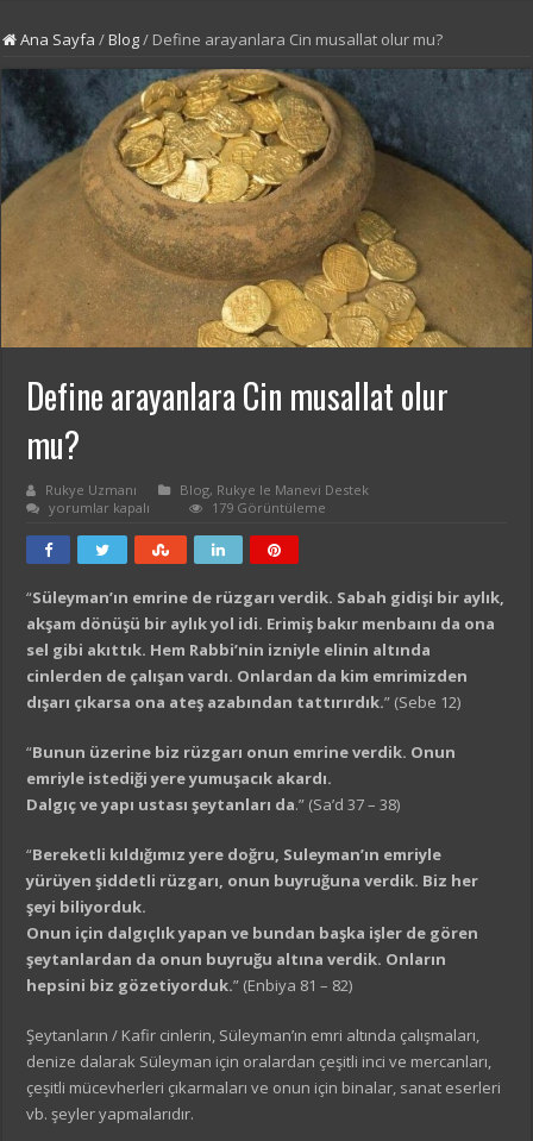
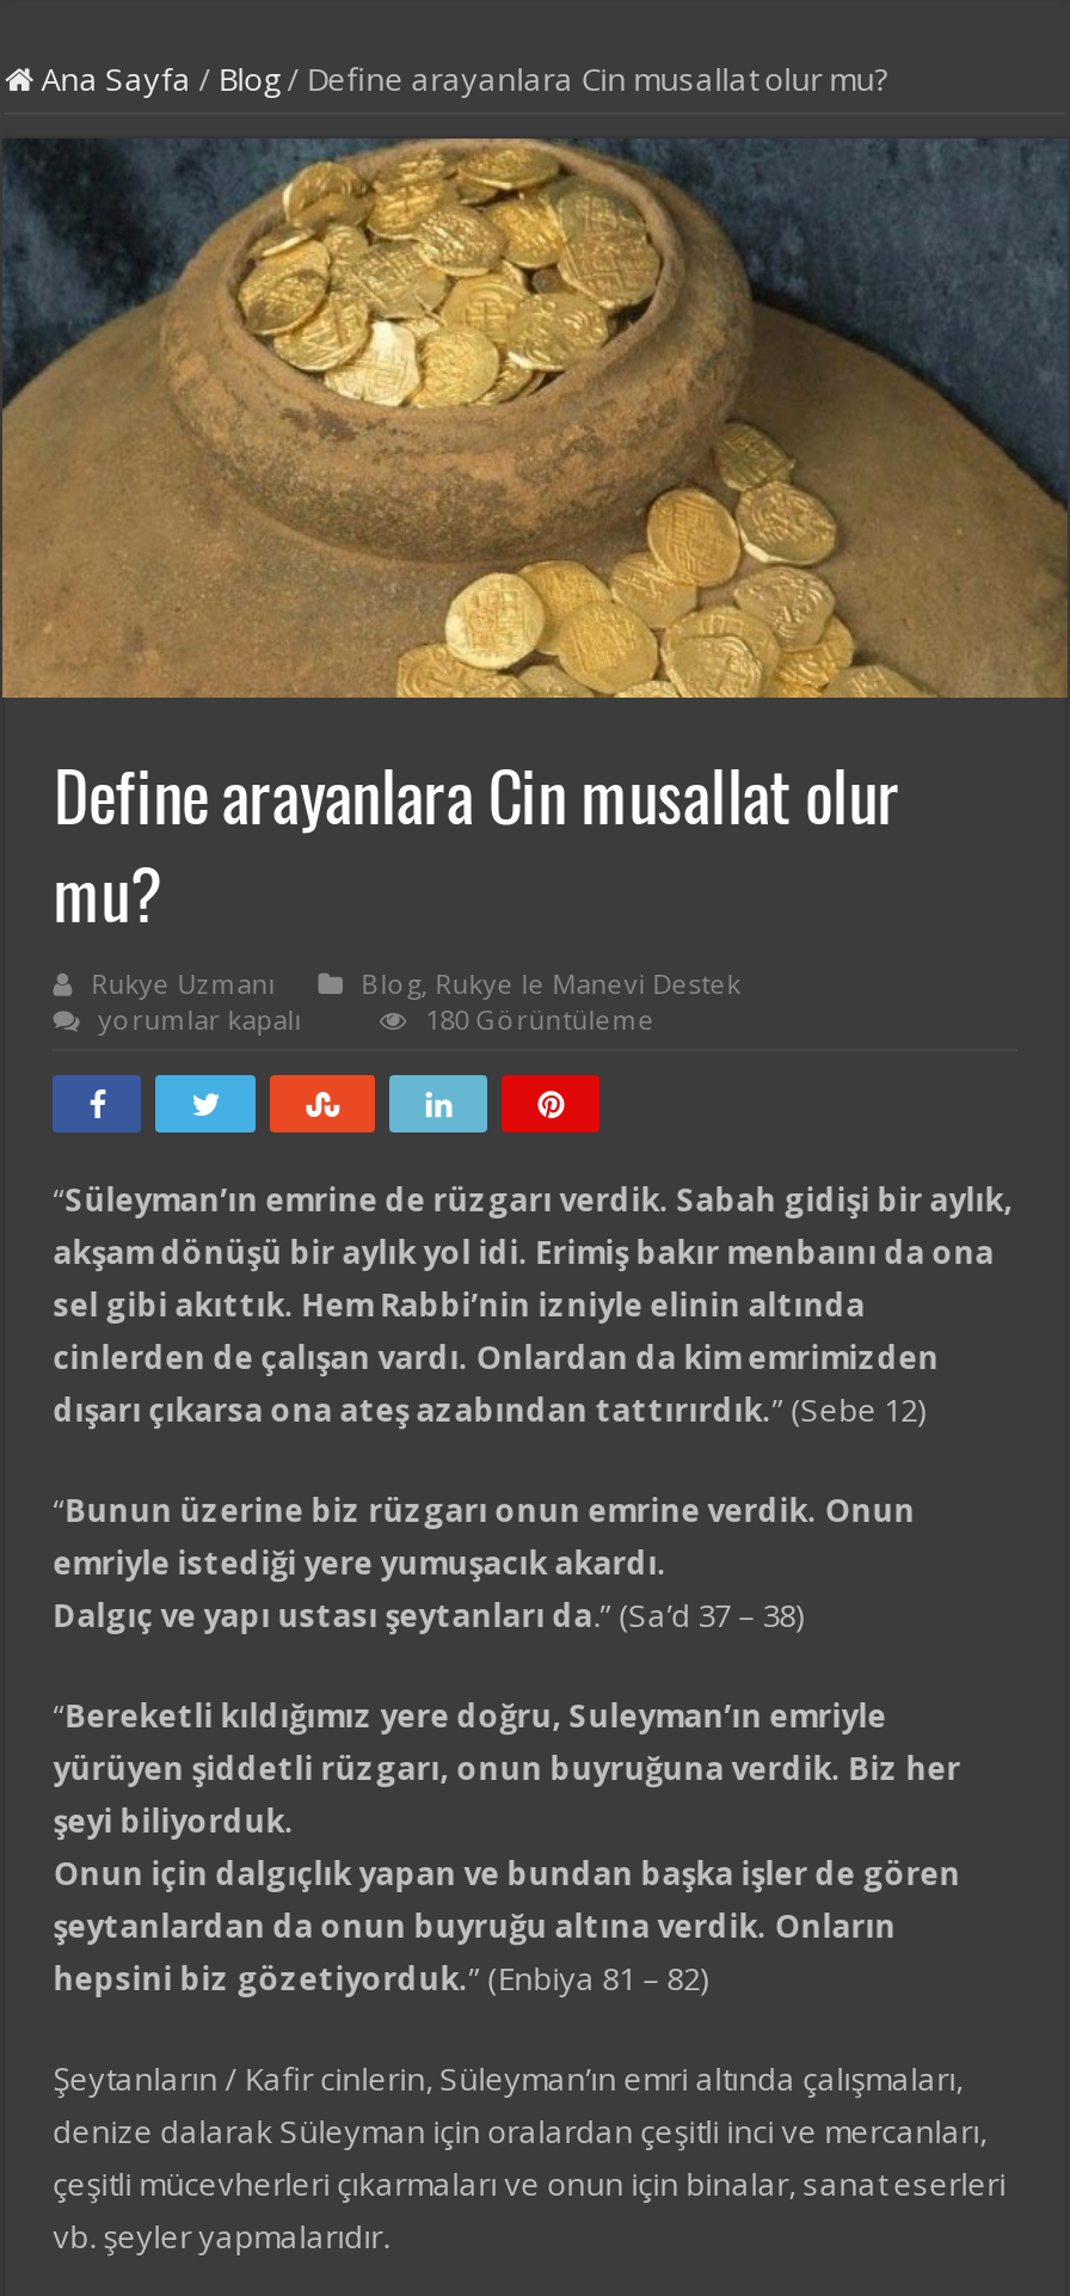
- 179 Görüntüleme
+ 180 Görüntüleme
